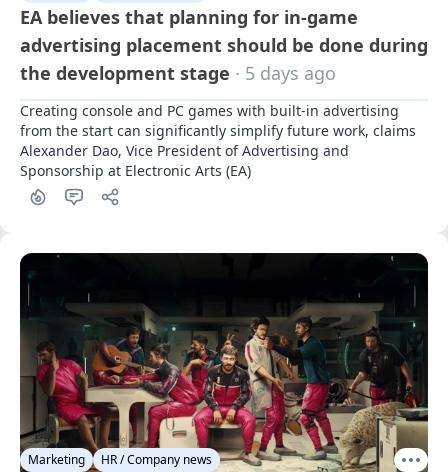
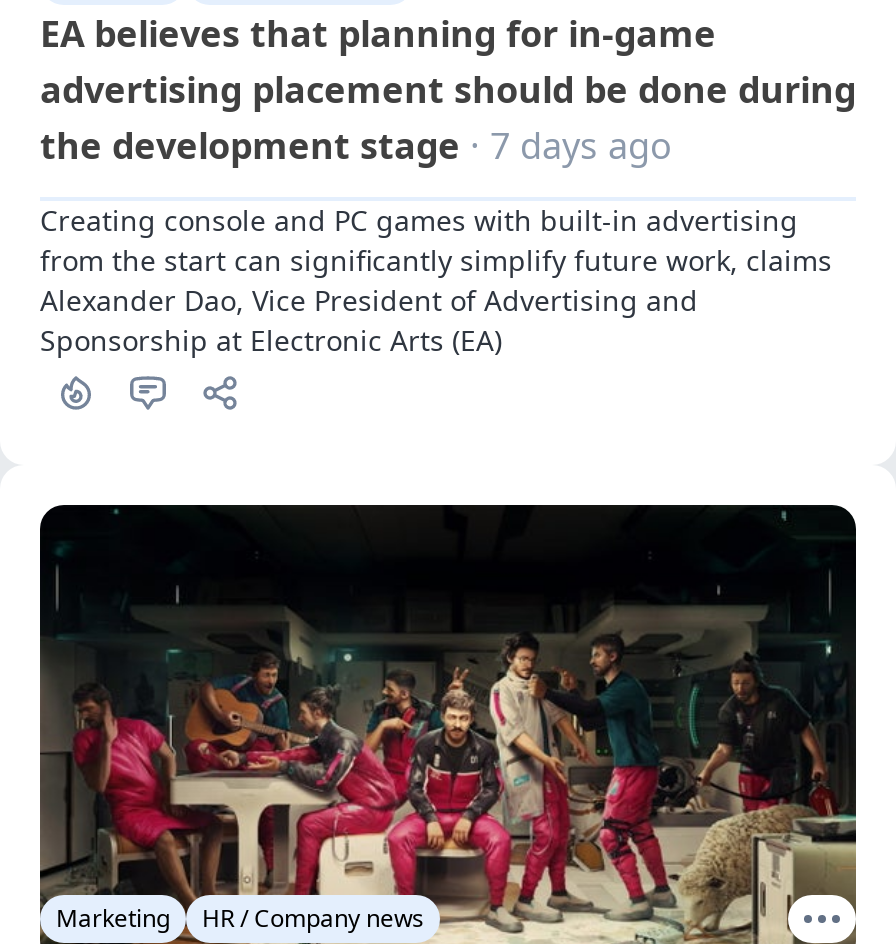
- the development stage · 5 days ago
+ the development stage · 7 days ago
